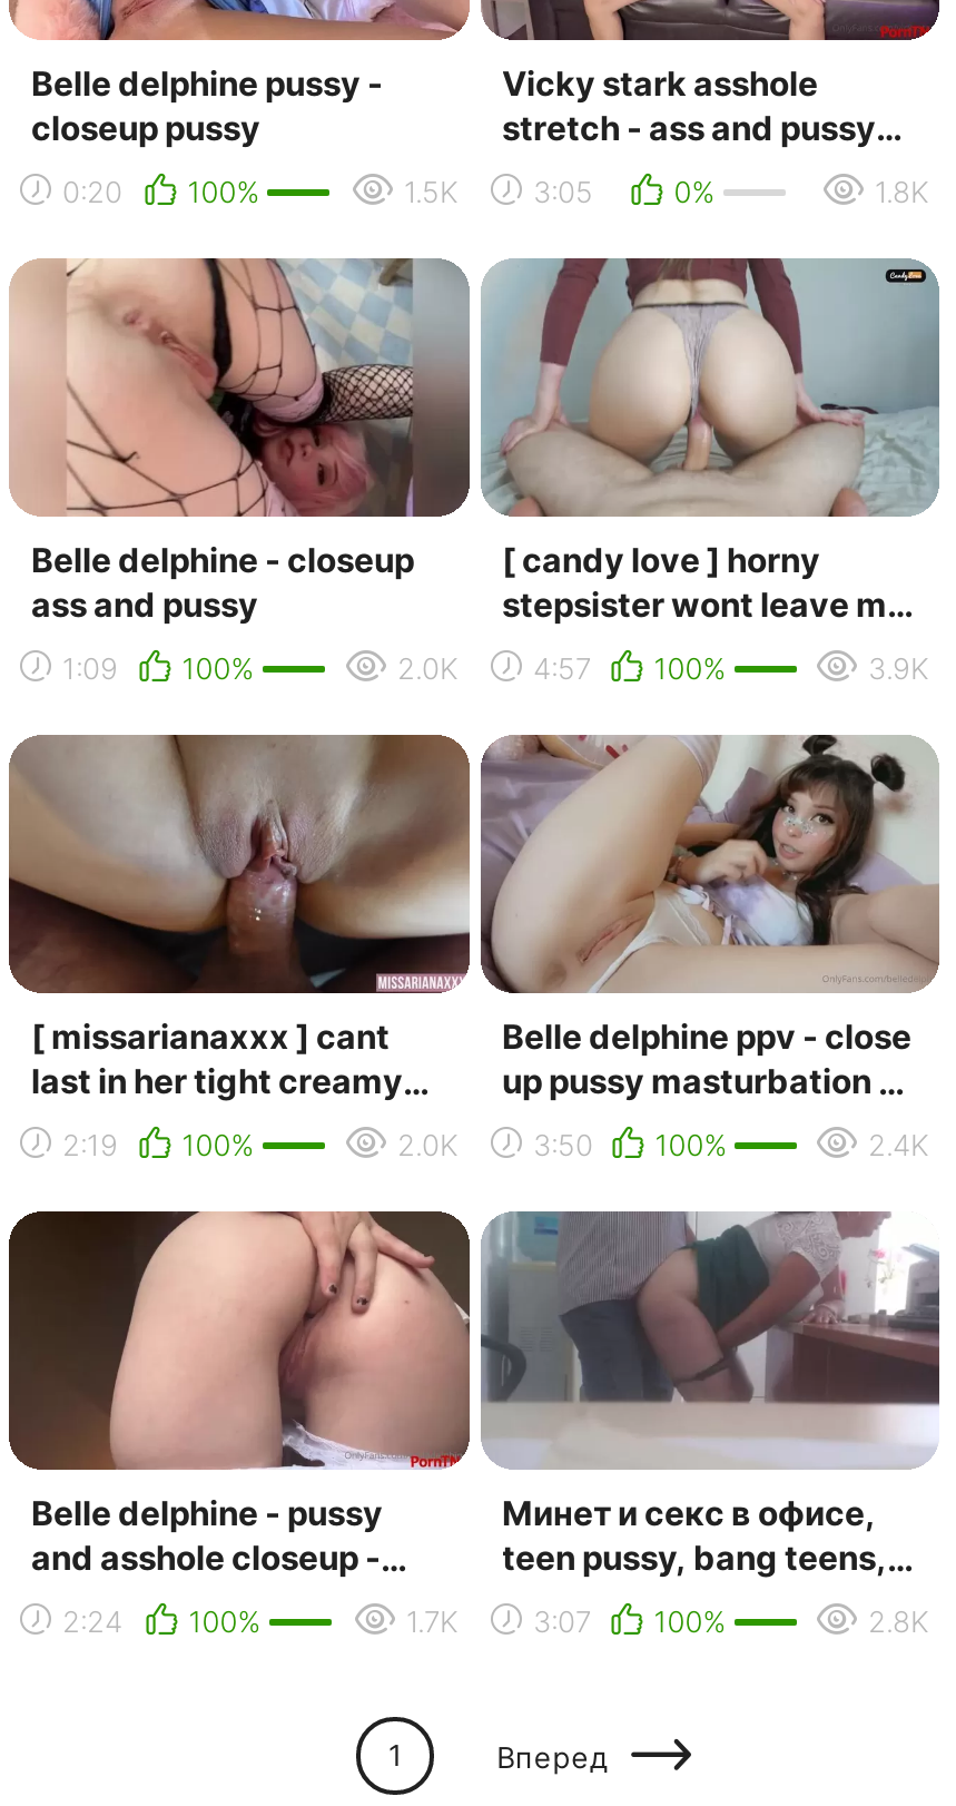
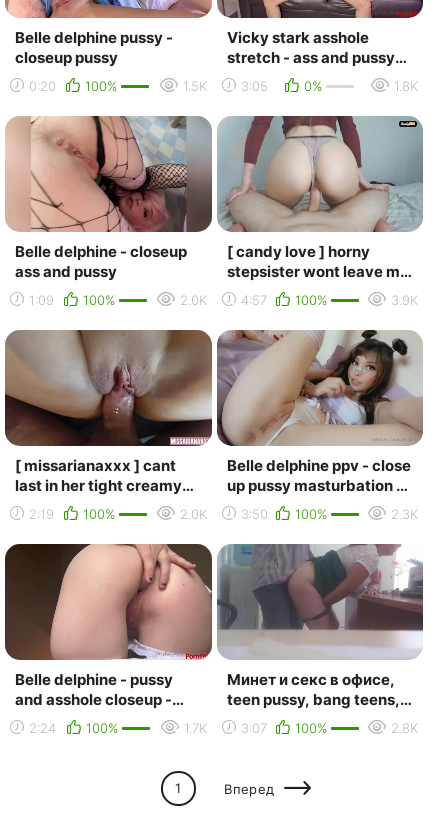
- 2.4K
+ 2.3K
